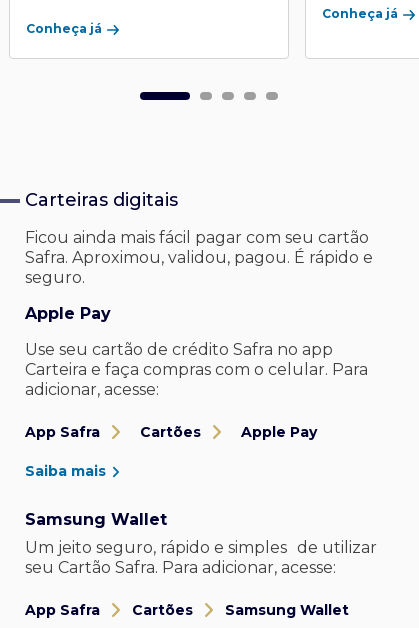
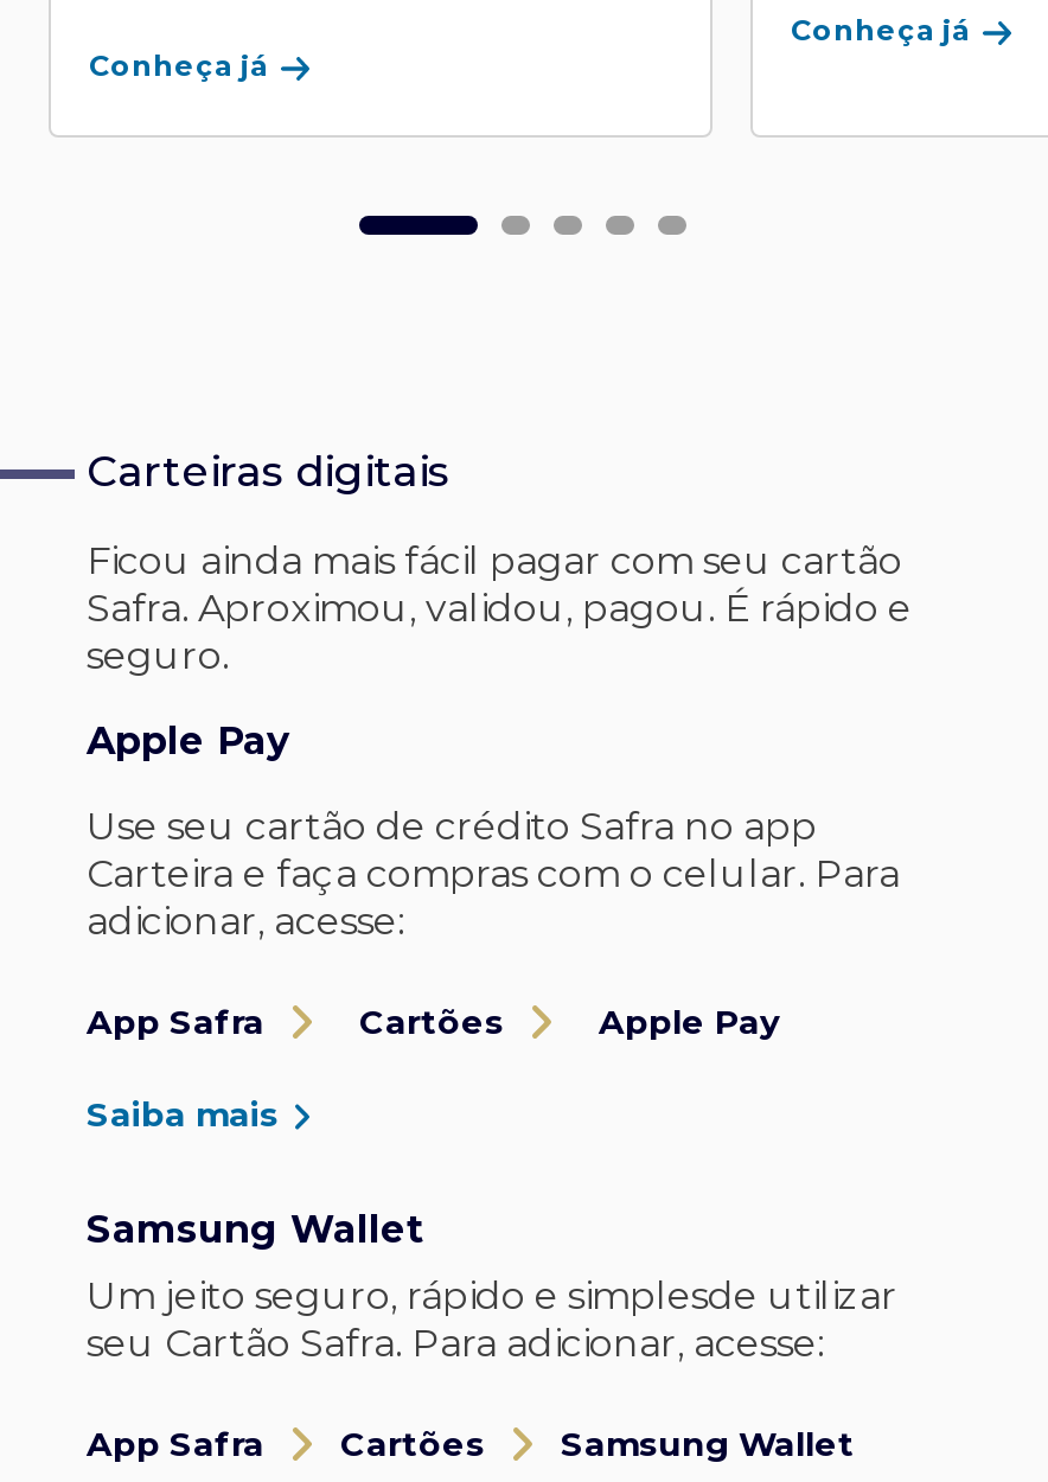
- Um jeito seguro, rápido e simples de utilizar
+ Um jeito seguro, rápido e simplesde utilizar
